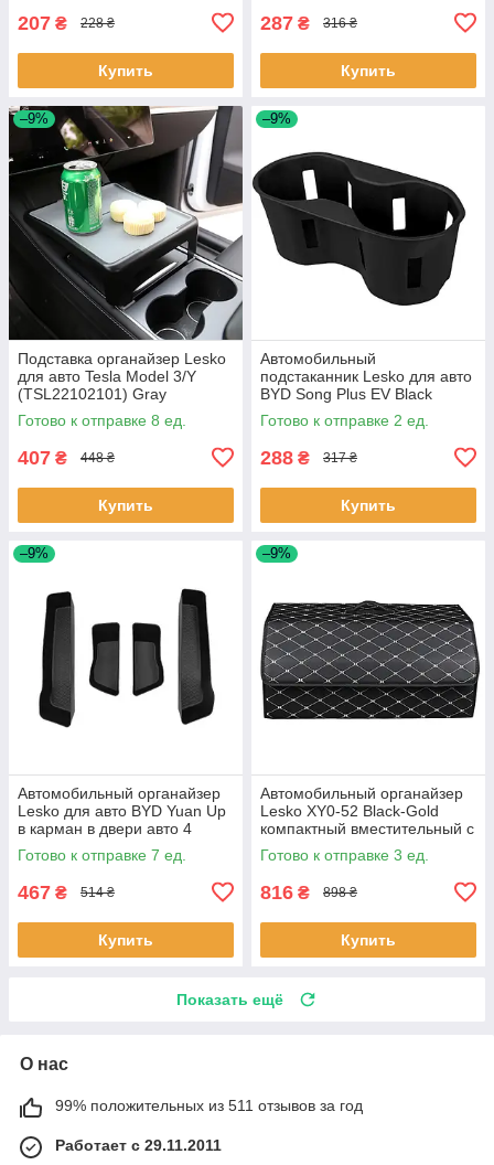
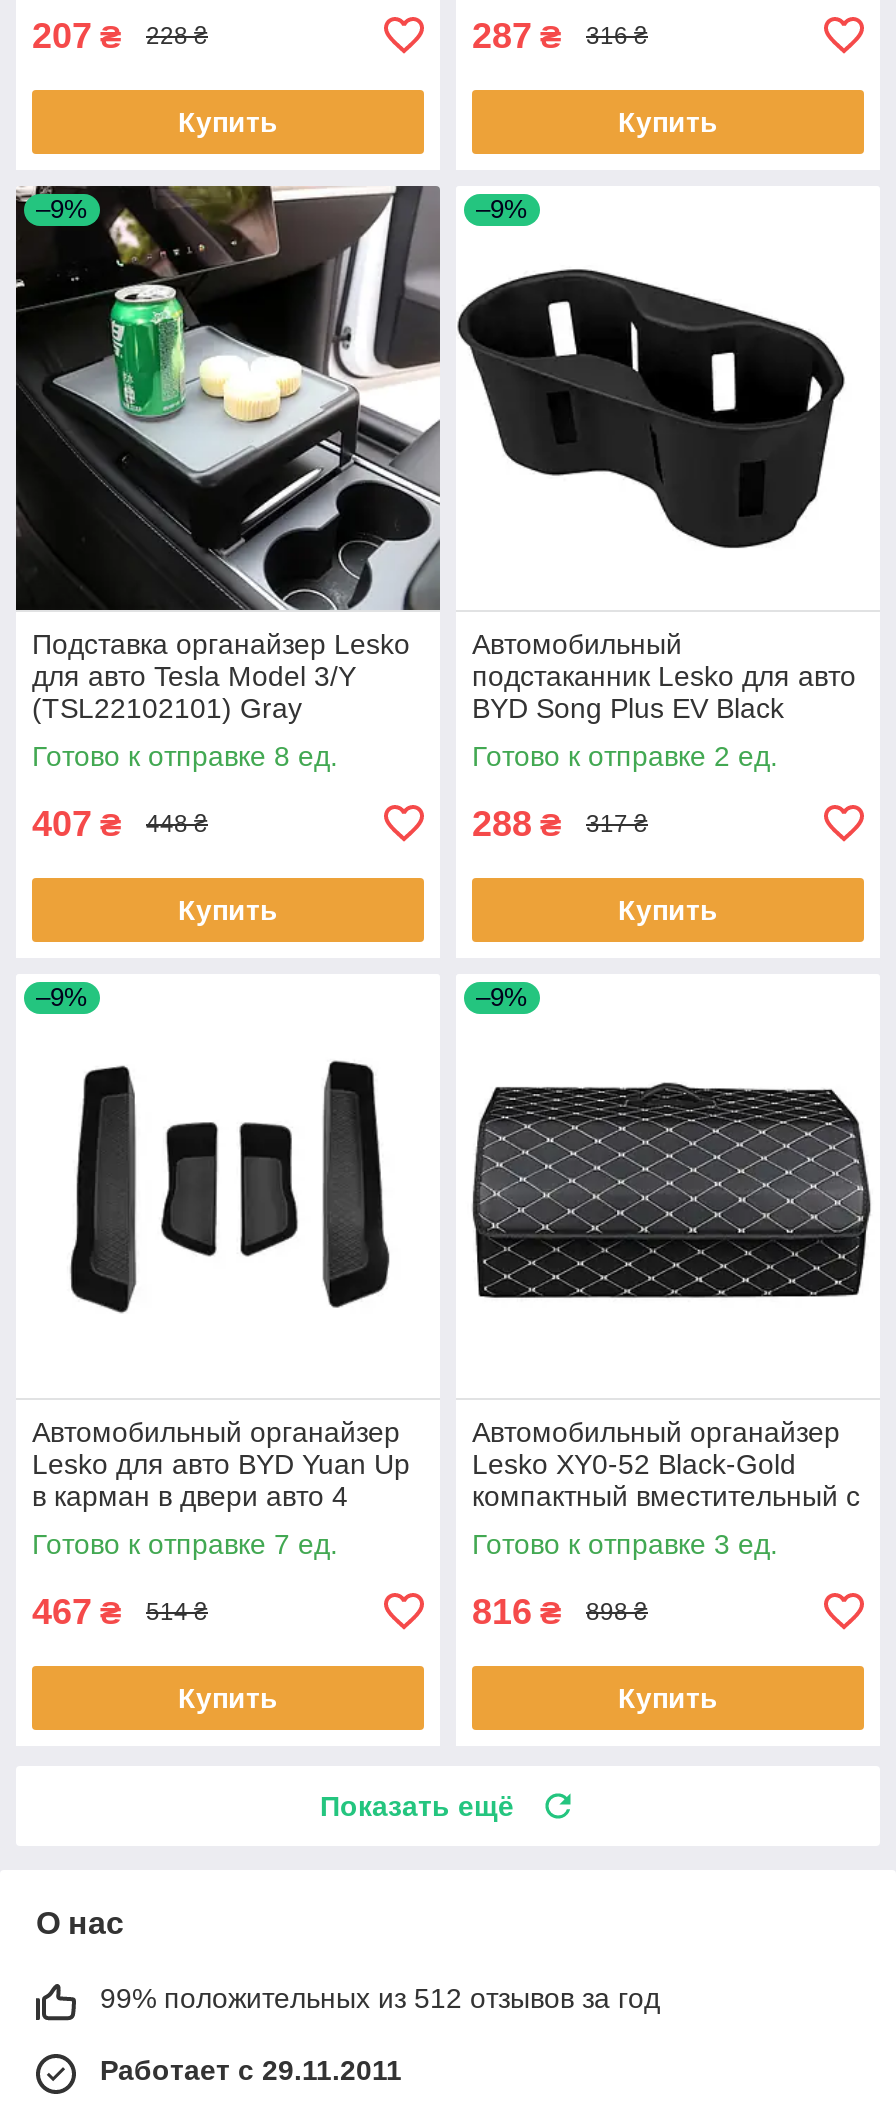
- 99% положительных из 511 отзывов за год
+ 99% положительных из 512 отзывов за год
